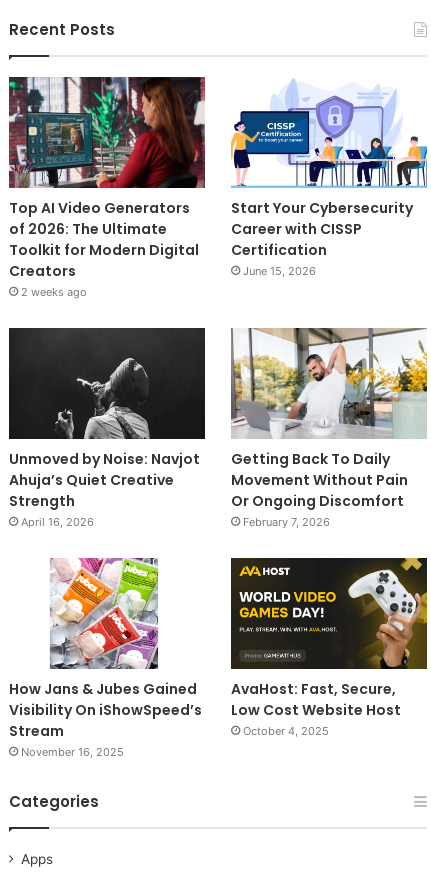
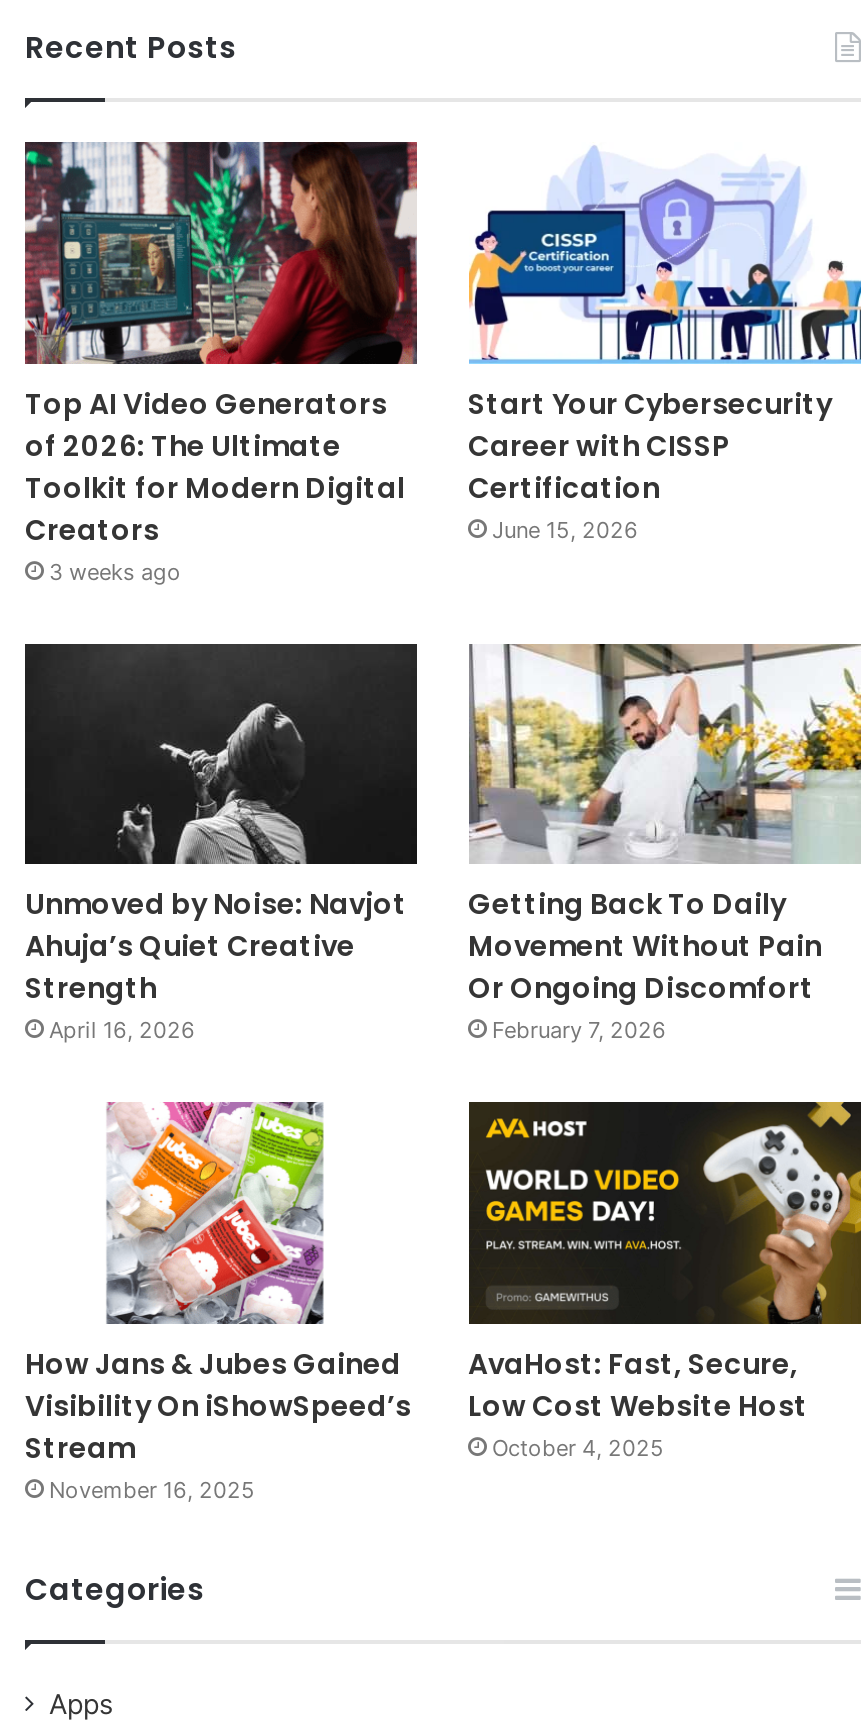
- 2 weeks ago
+ 3 weeks ago
